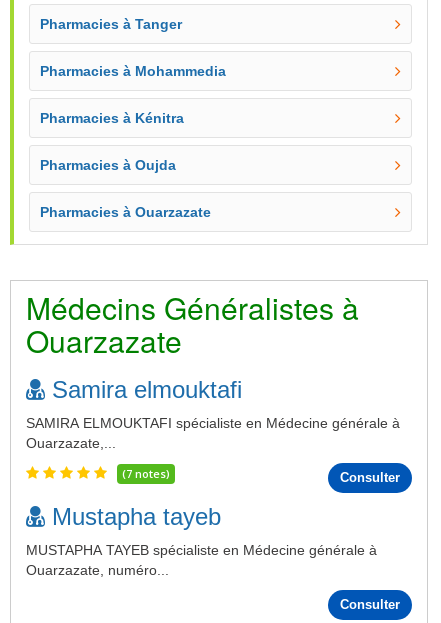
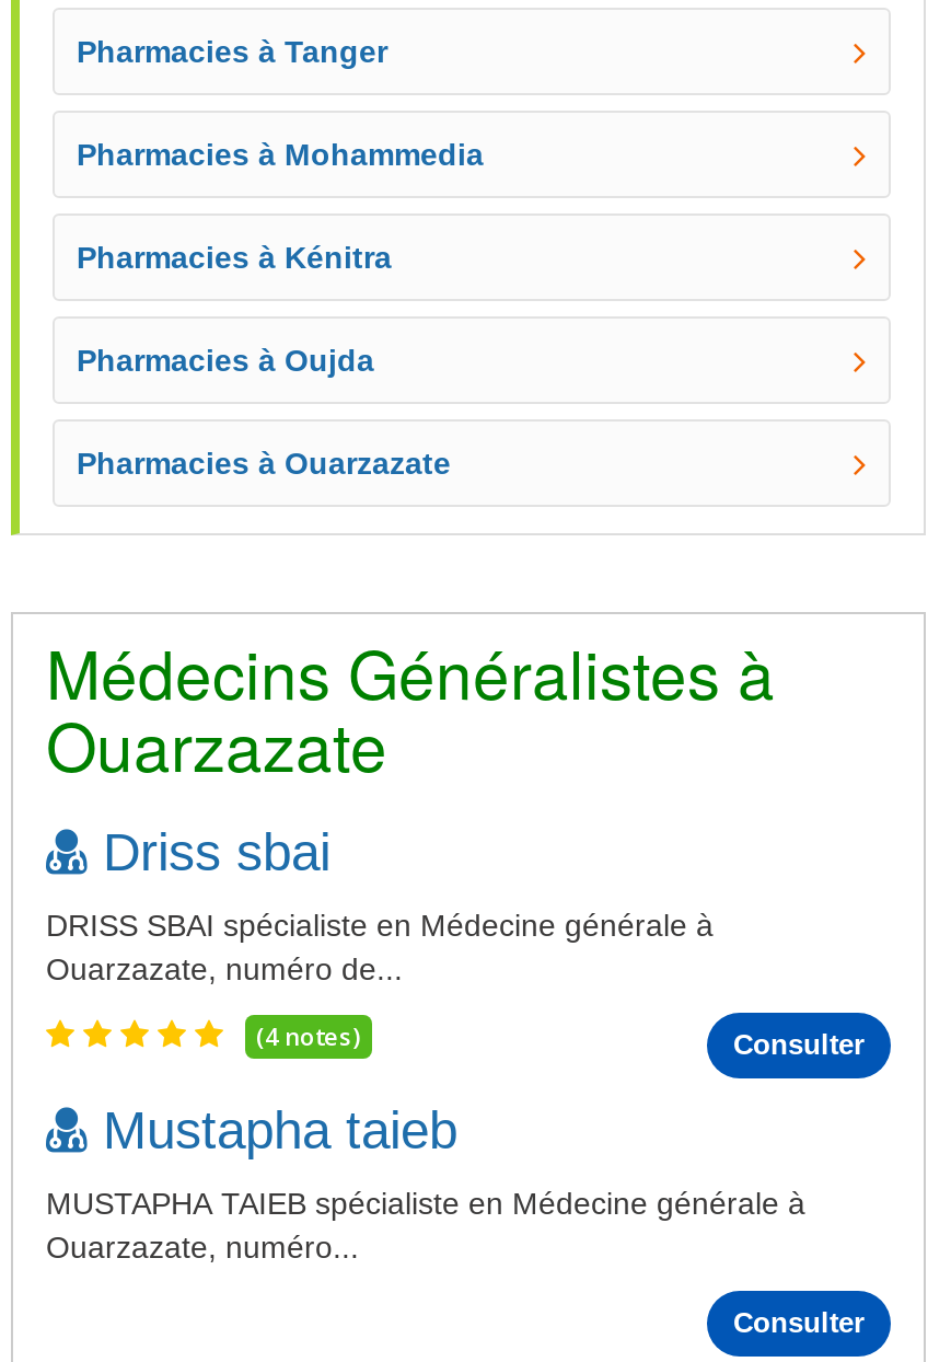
- Samira elmouktafi
- SAMIRA ELMOUKTAFI spécialiste en Médecine générale à
- Ouarzazate,...
+ Driss sbai
+ DRISS SBAI spécialiste en Médecine générale à
+ Ouarzazate, numéro de...

- (7 notes)
+ (4 notes)

- Mustapha tayeb
+ Mustapha taieb

- MUSTAPHA TAYEB spécialiste en Médecine générale à
+ MUSTAPHA TAIEB spécialiste en Médecine générale à
